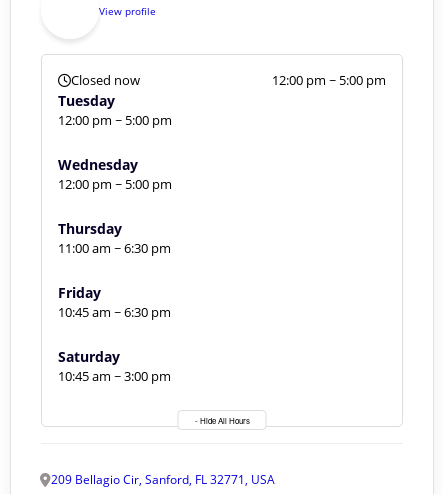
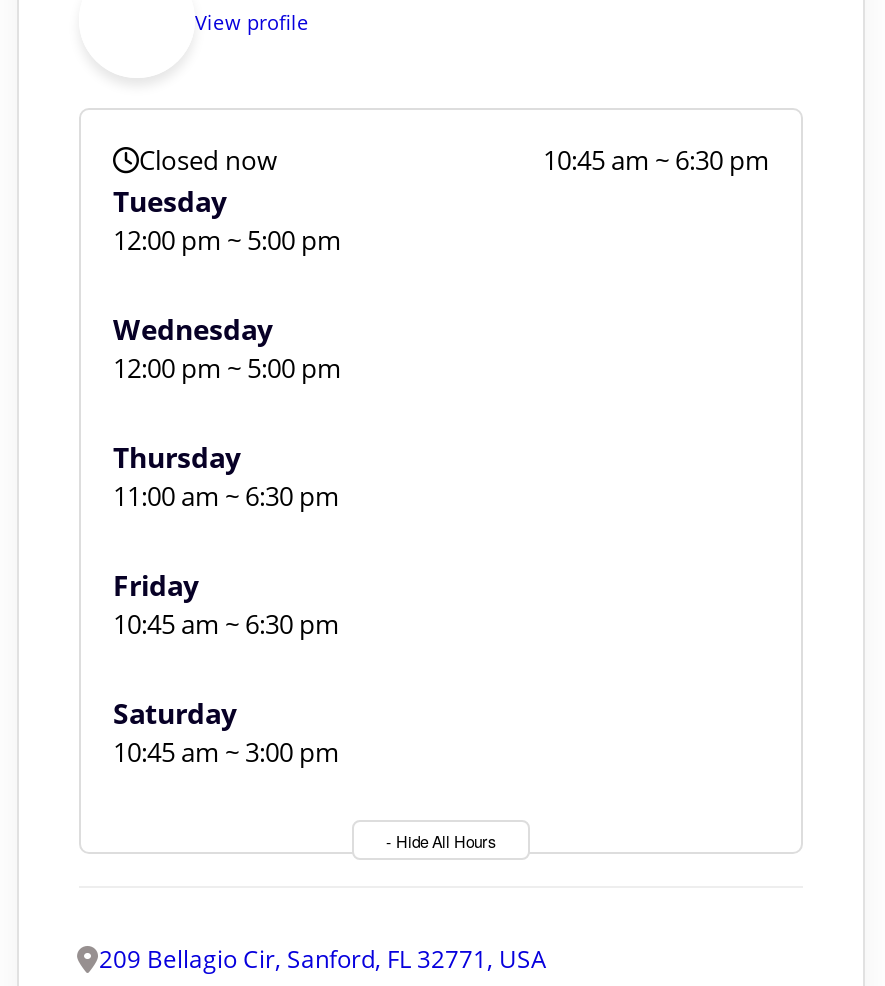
- 12:00 pm ~ 5:00 pm
+ 10:45 am ~ 6:30 pm
